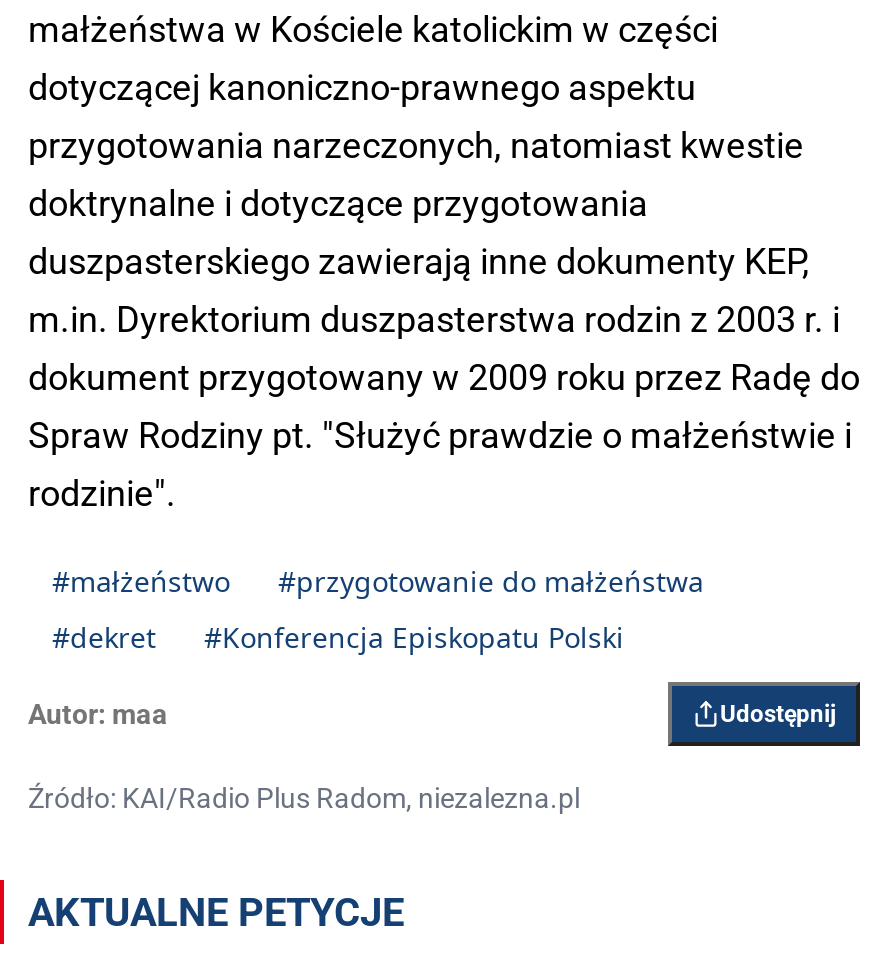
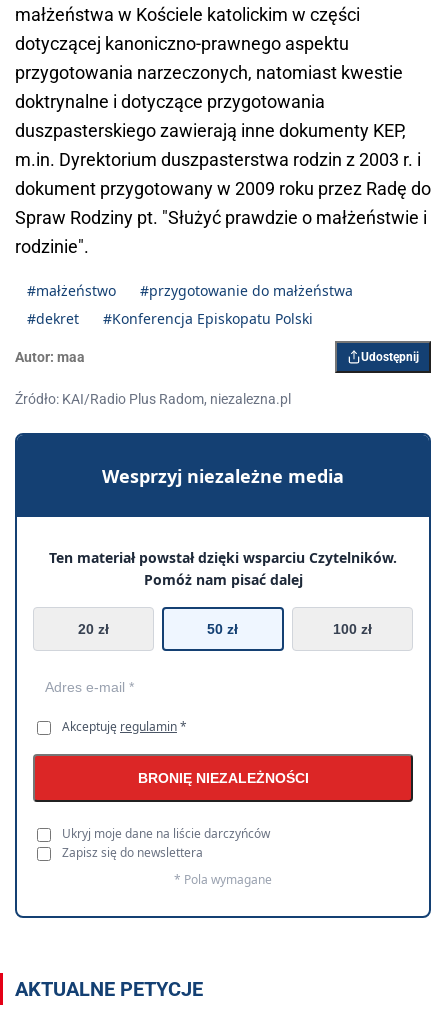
+ [image]
+ Wesprzyj niezależne media
+ Ten materiał powstał dzięki wsparciu Czytelników.
+ Pomóż nam pisać dalej
+ 20 zł
+ 50 zł
+ 100 zł

+ Akceptuję regulamin *
+ BRONIĘ NIEZALEŻNOŚCI
+ Ukryj moje dane na liście darczyńców
+ Zapisz się do newslettera
+ * Pola wymagane
